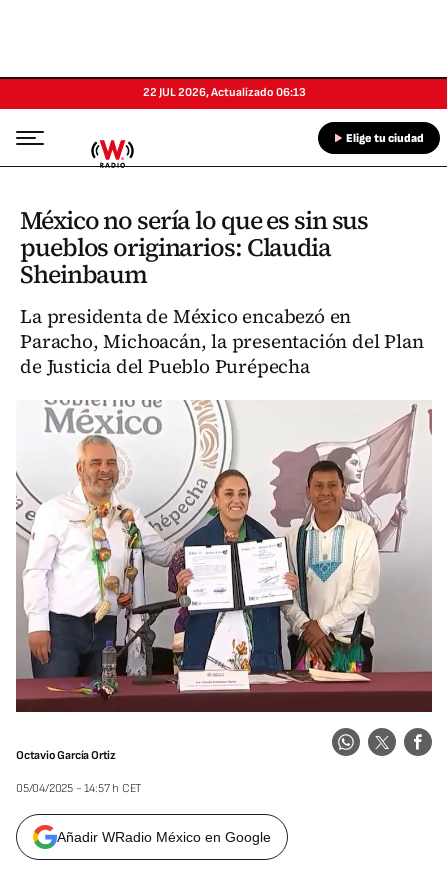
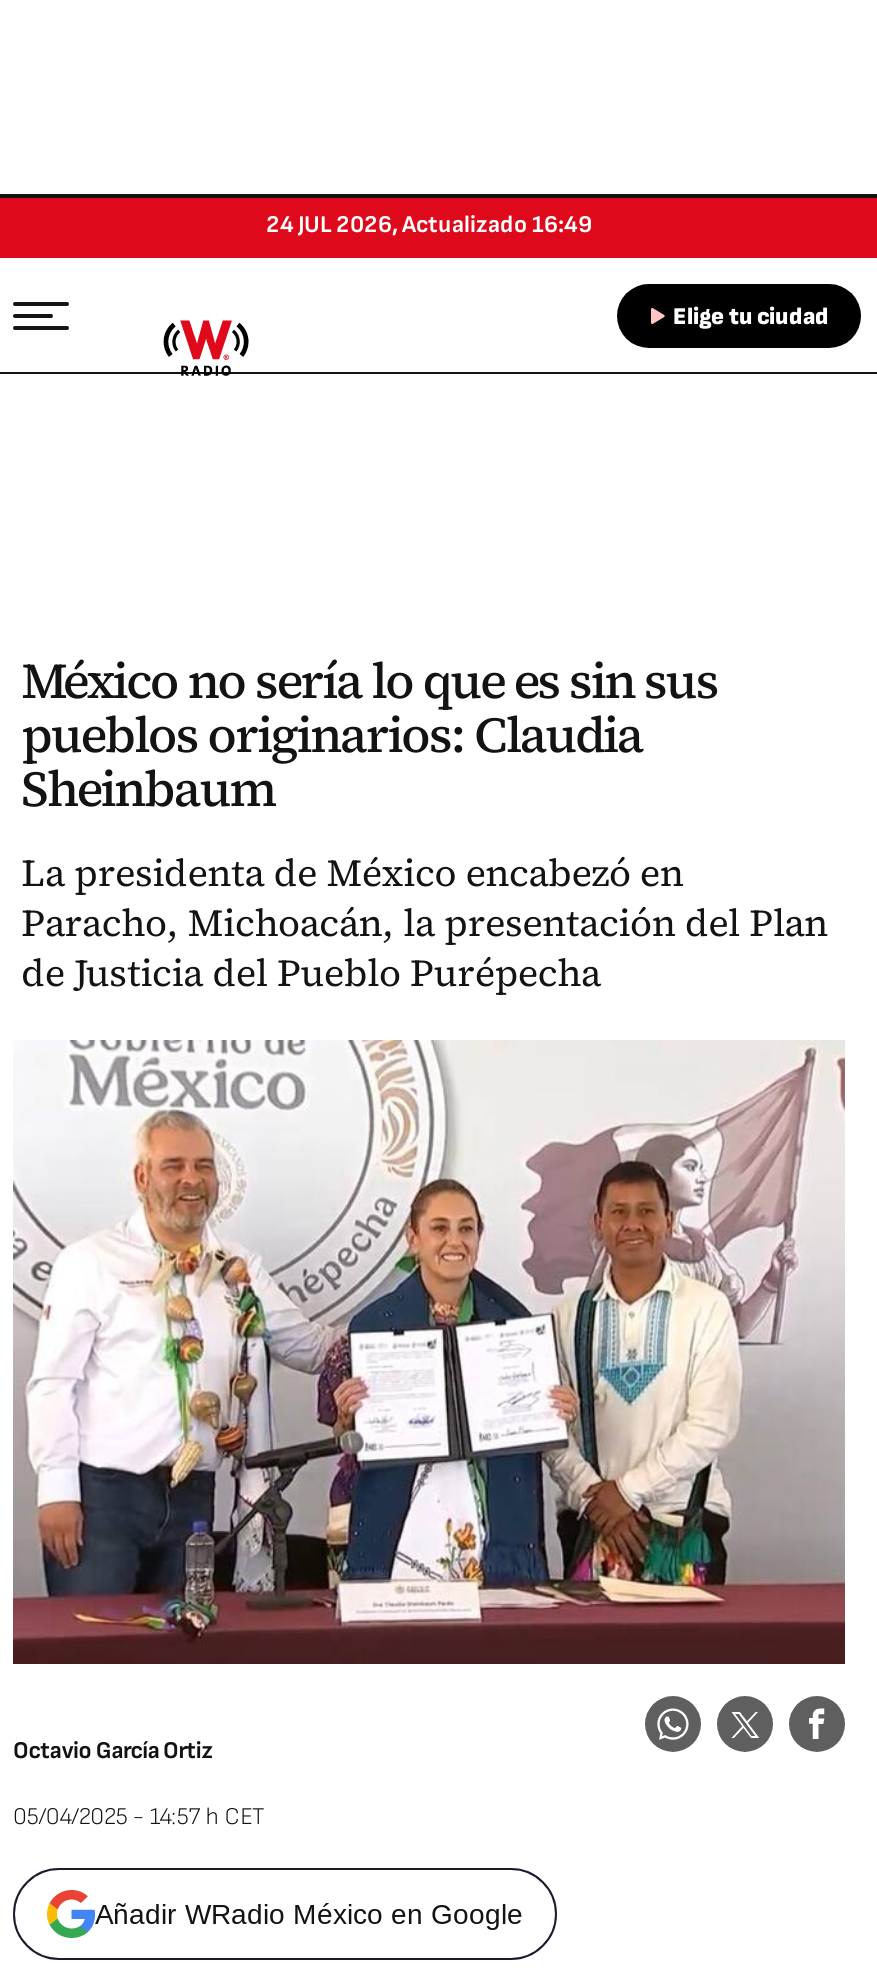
- 22 JUL 2026,Actualizado 06:13
+ 24 JUL 2026,Actualizado 16:49
